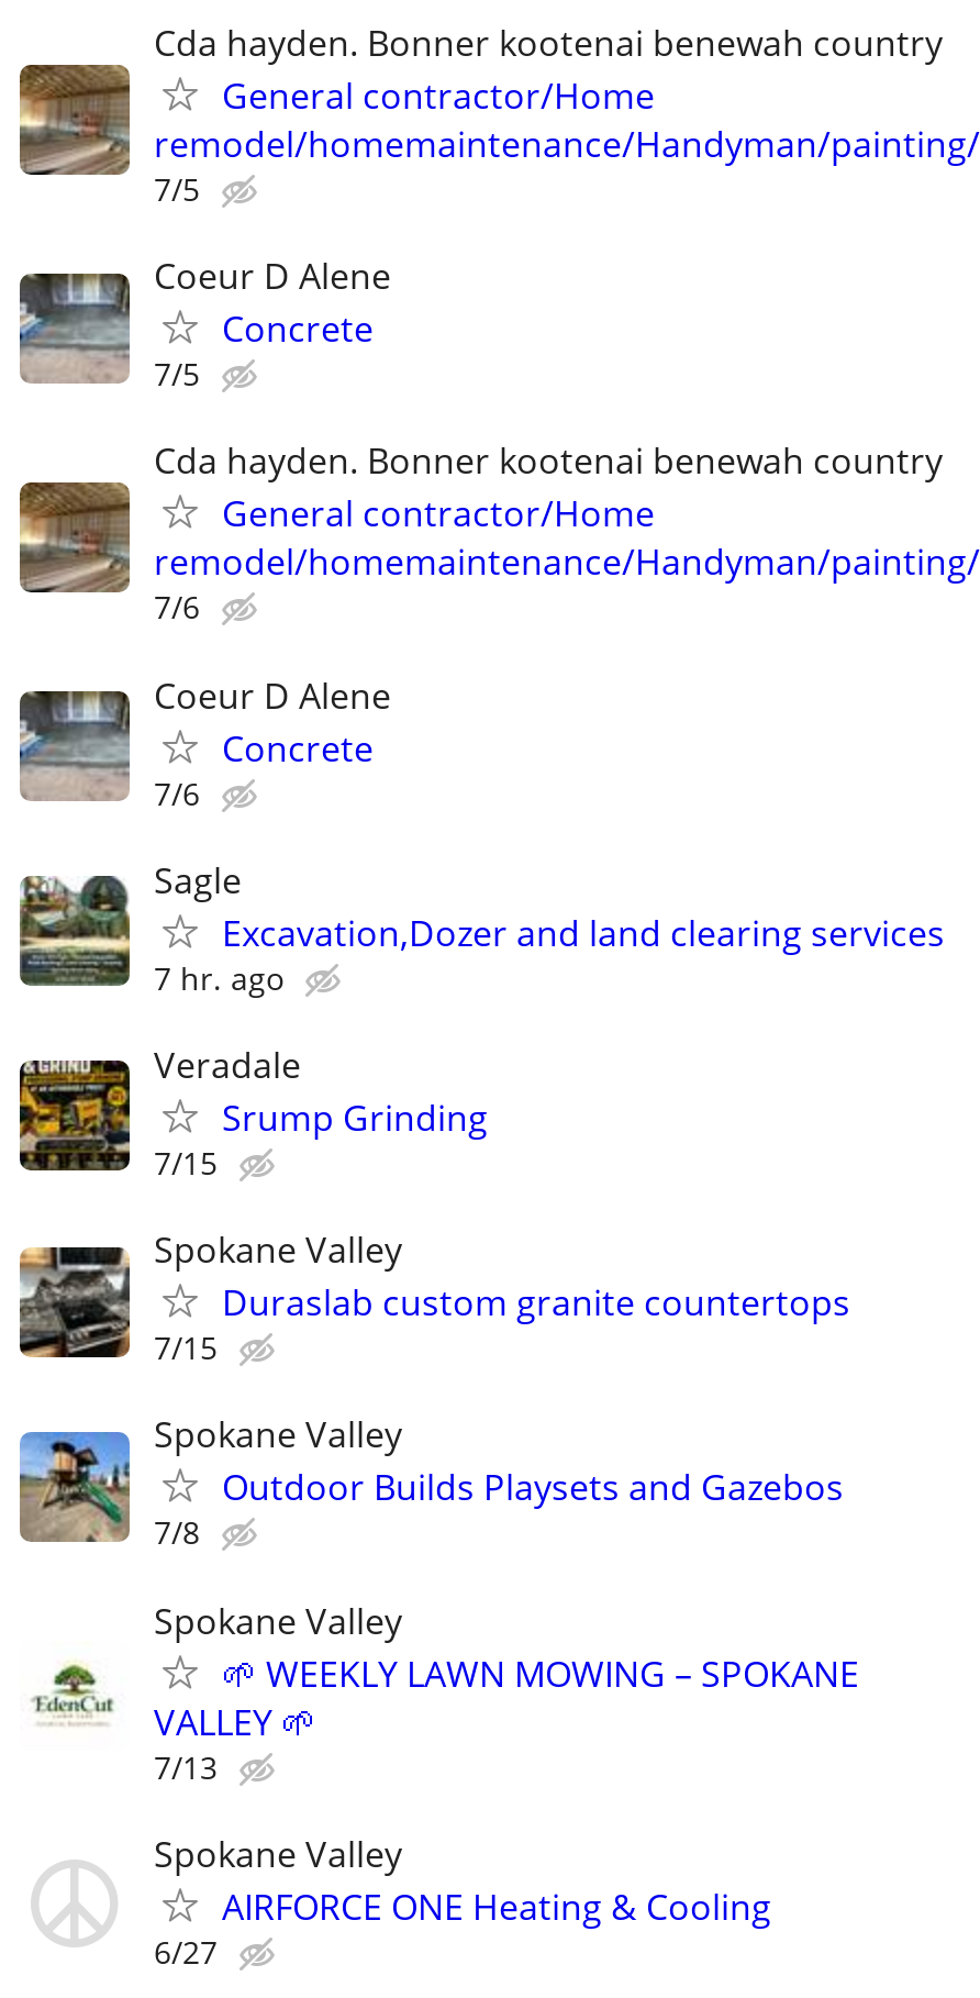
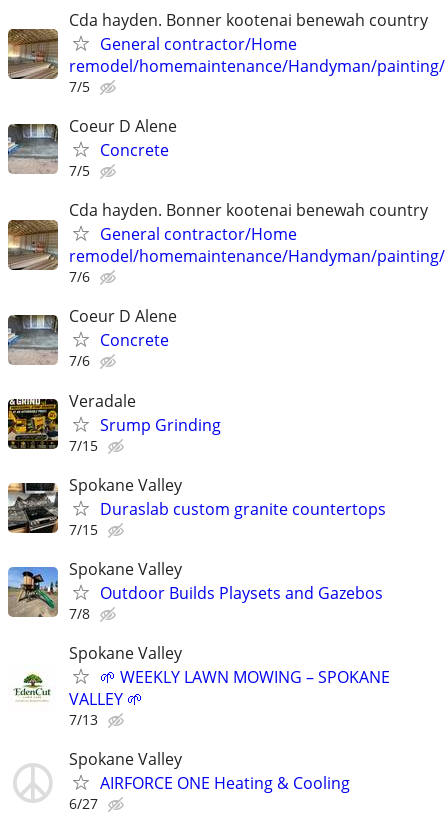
- [image]
- Sagle
- Excavation,Dozer and land clearing services
- 7 hr. ago
